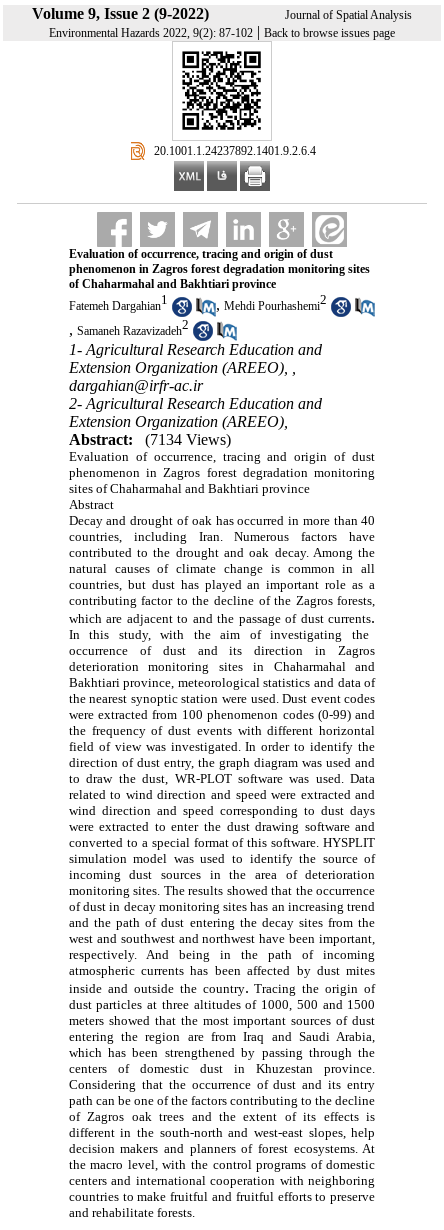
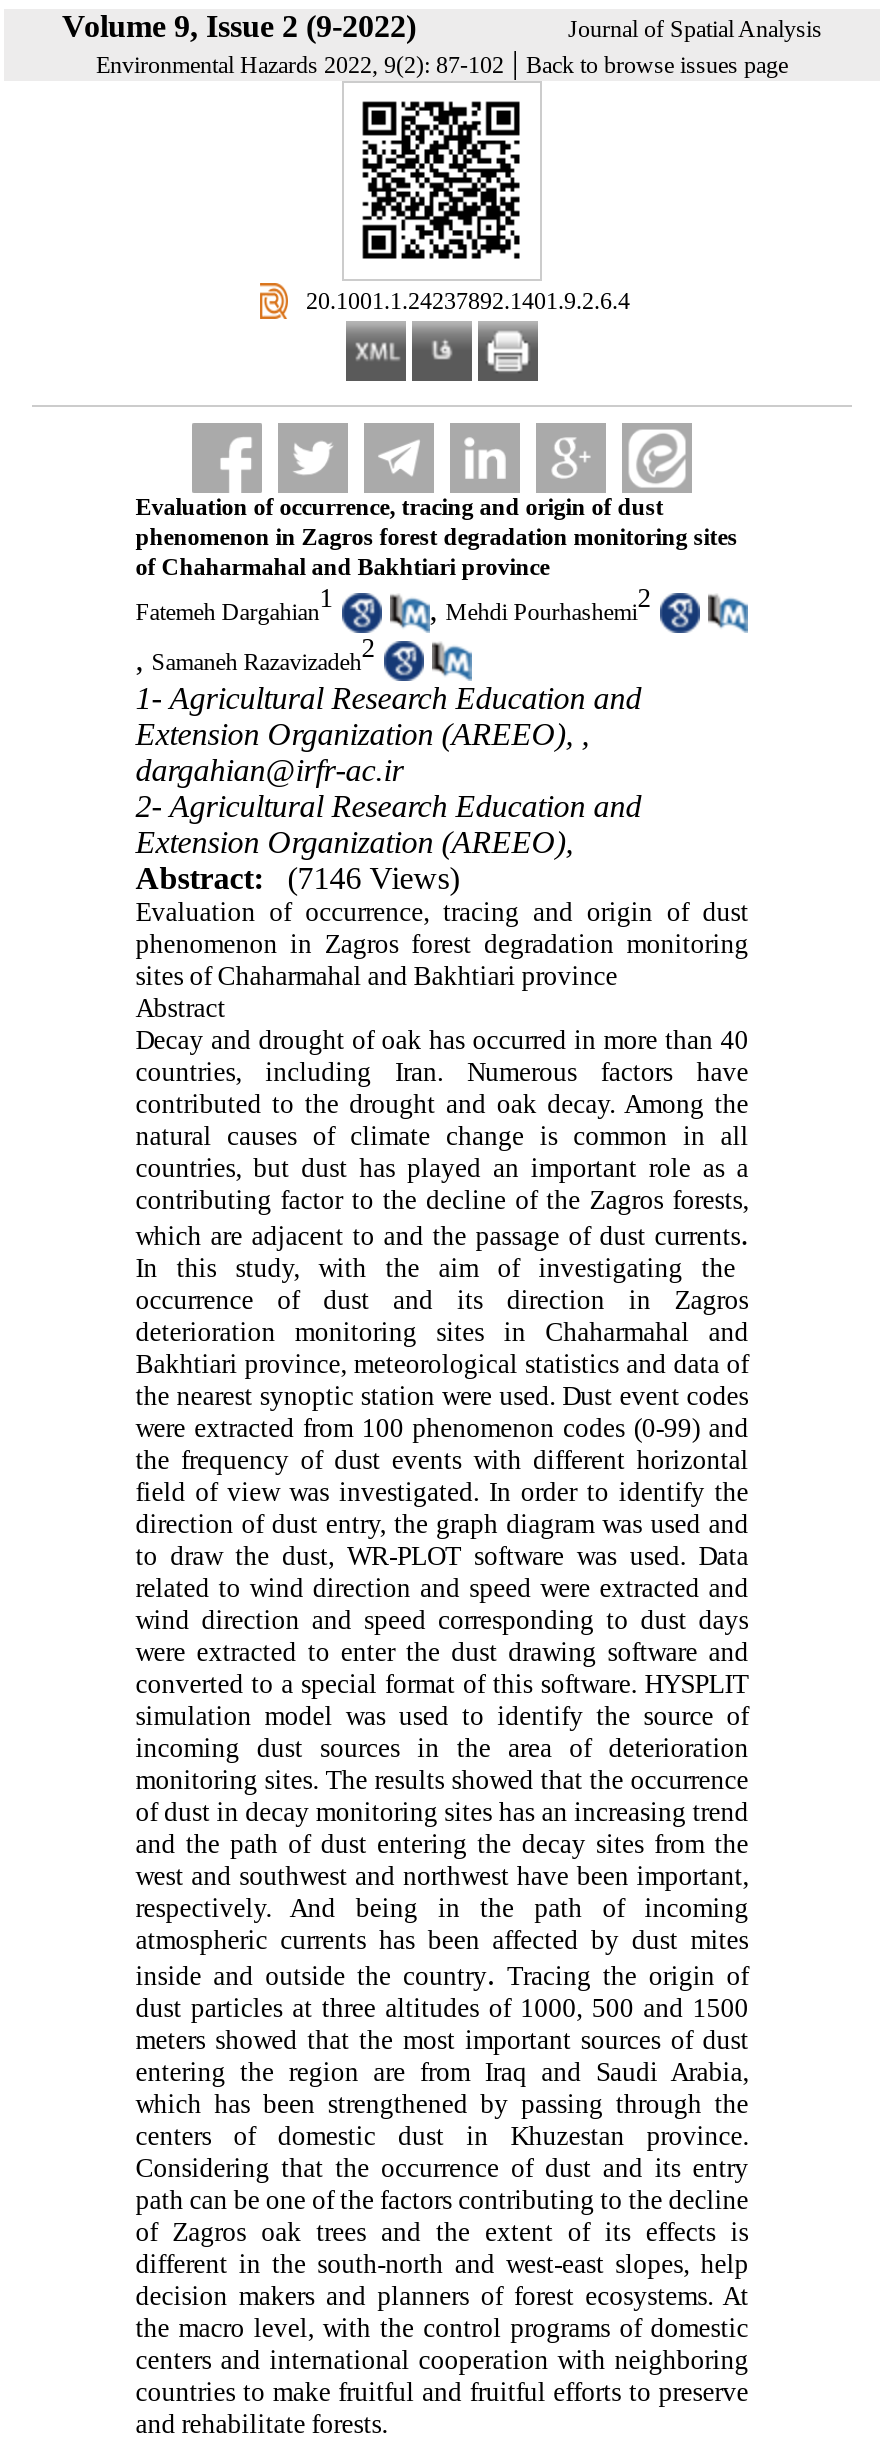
- Abstract: (7134 Views)
+ Abstract: (7146 Views)
